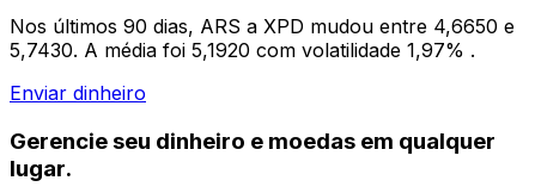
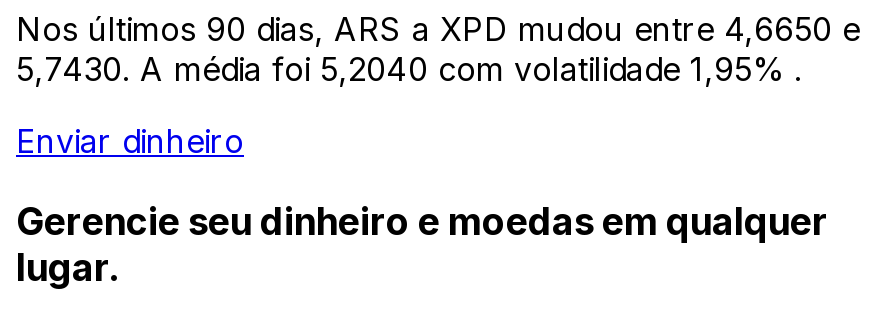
- 5,7430. A média foi 5,1920 com volatilidade 1,97% .
+ 5,7430. A média foi 5,2040 com volatilidade 1,95% .
